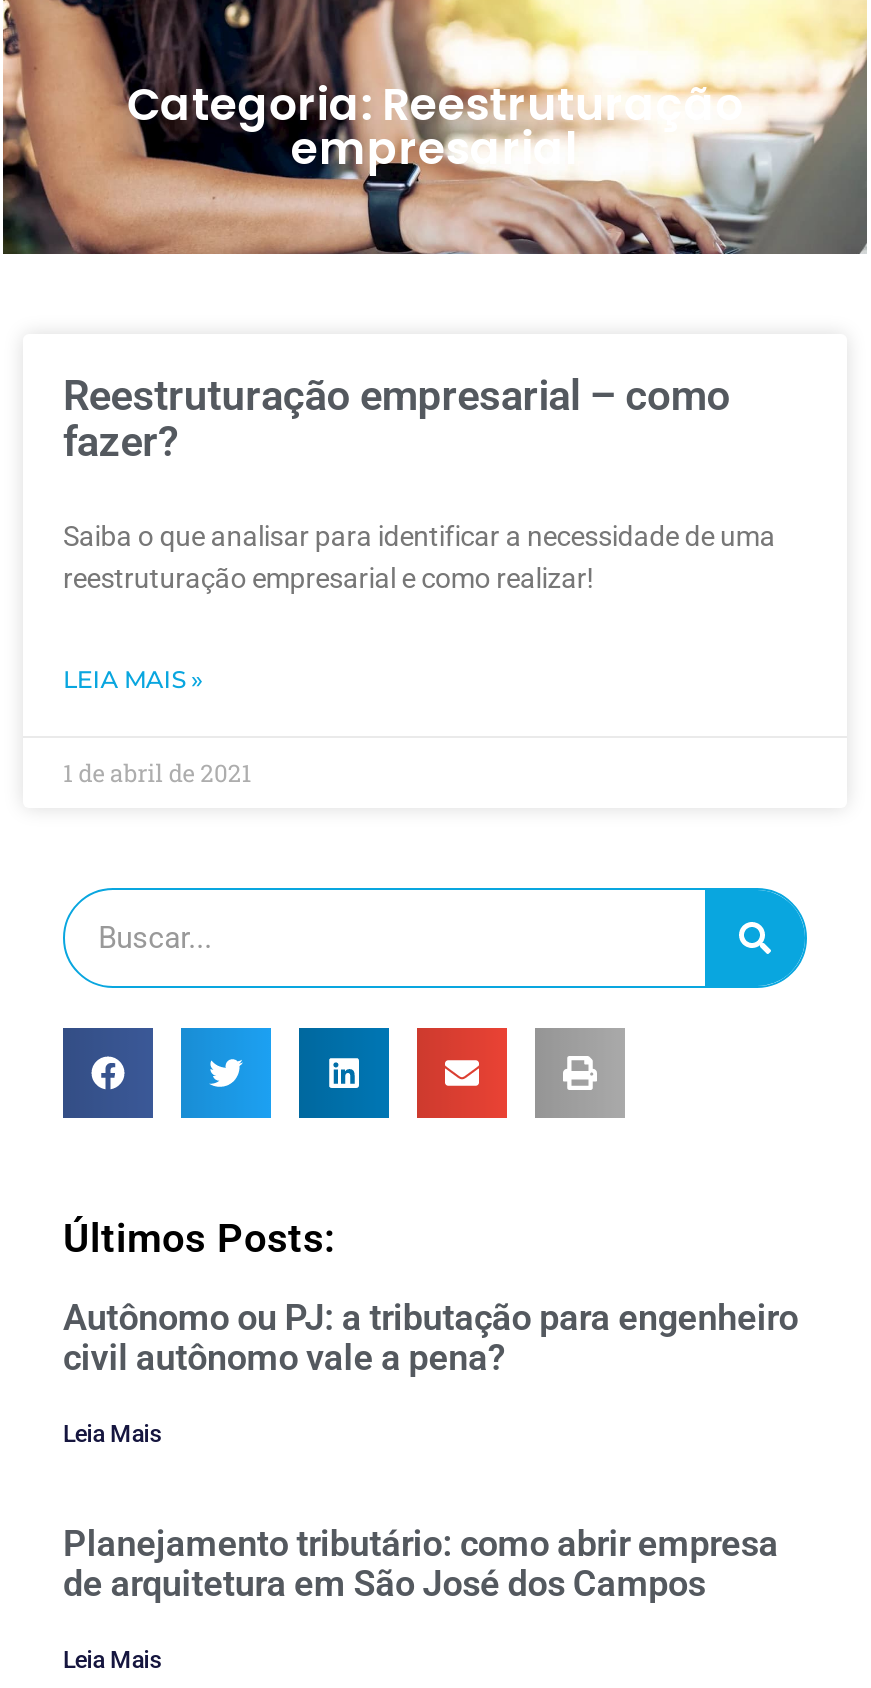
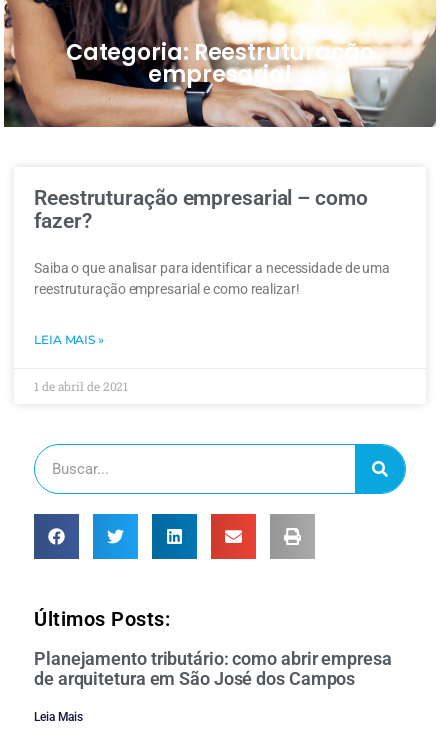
- Autônomo ou PJ: a tributação para engenheiro
- civil autônomo vale a pena?
- Leia Mais
